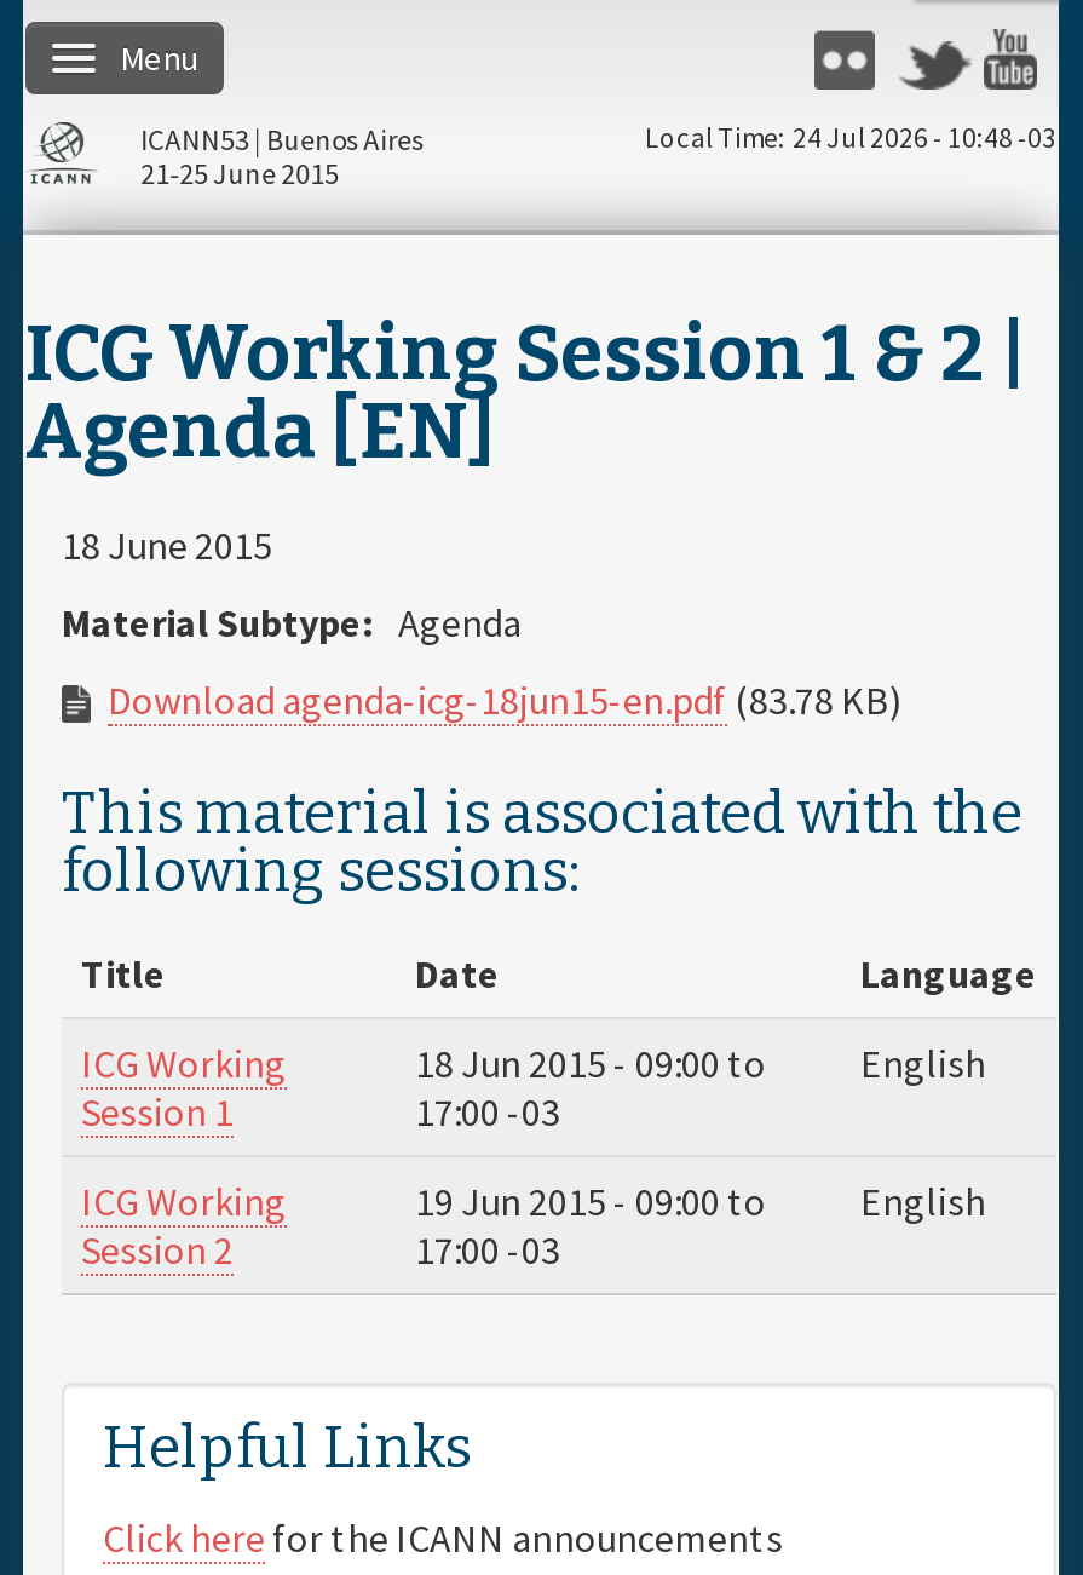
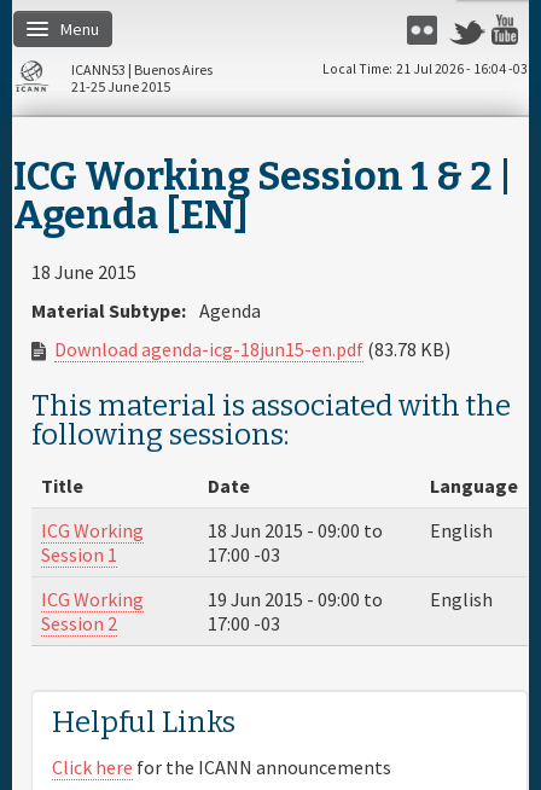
- Local Time 24 Jul 2026 - 10:48 -03
+ Local Time 21 Jul 2026 - 16:04 -03
